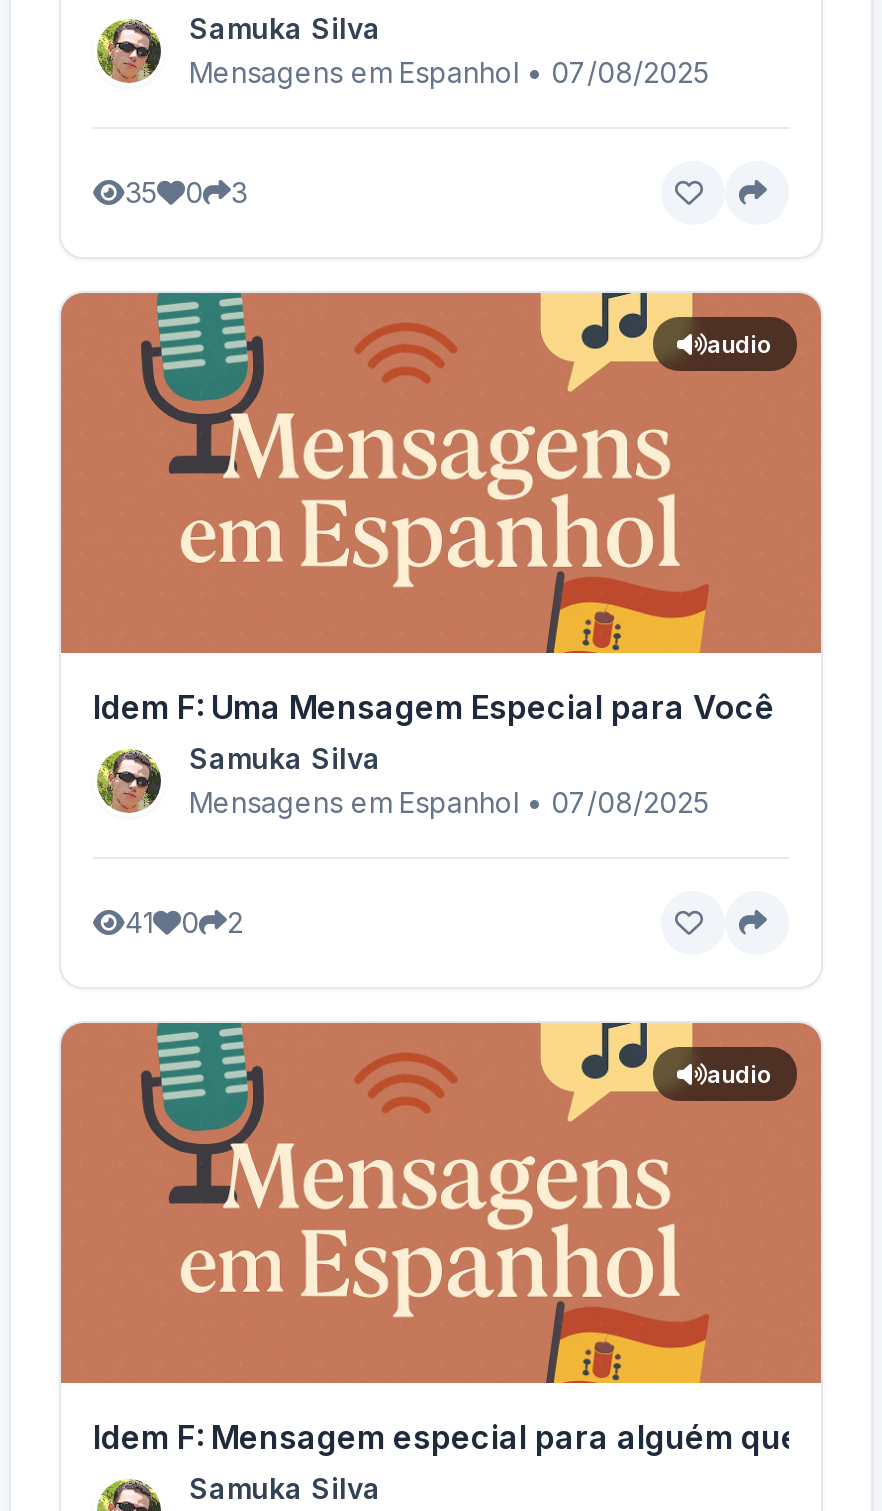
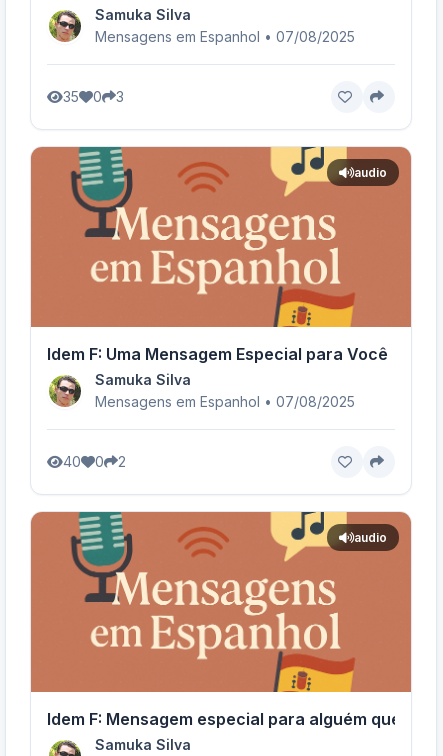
- 41 0 2
+ 40 0 2
